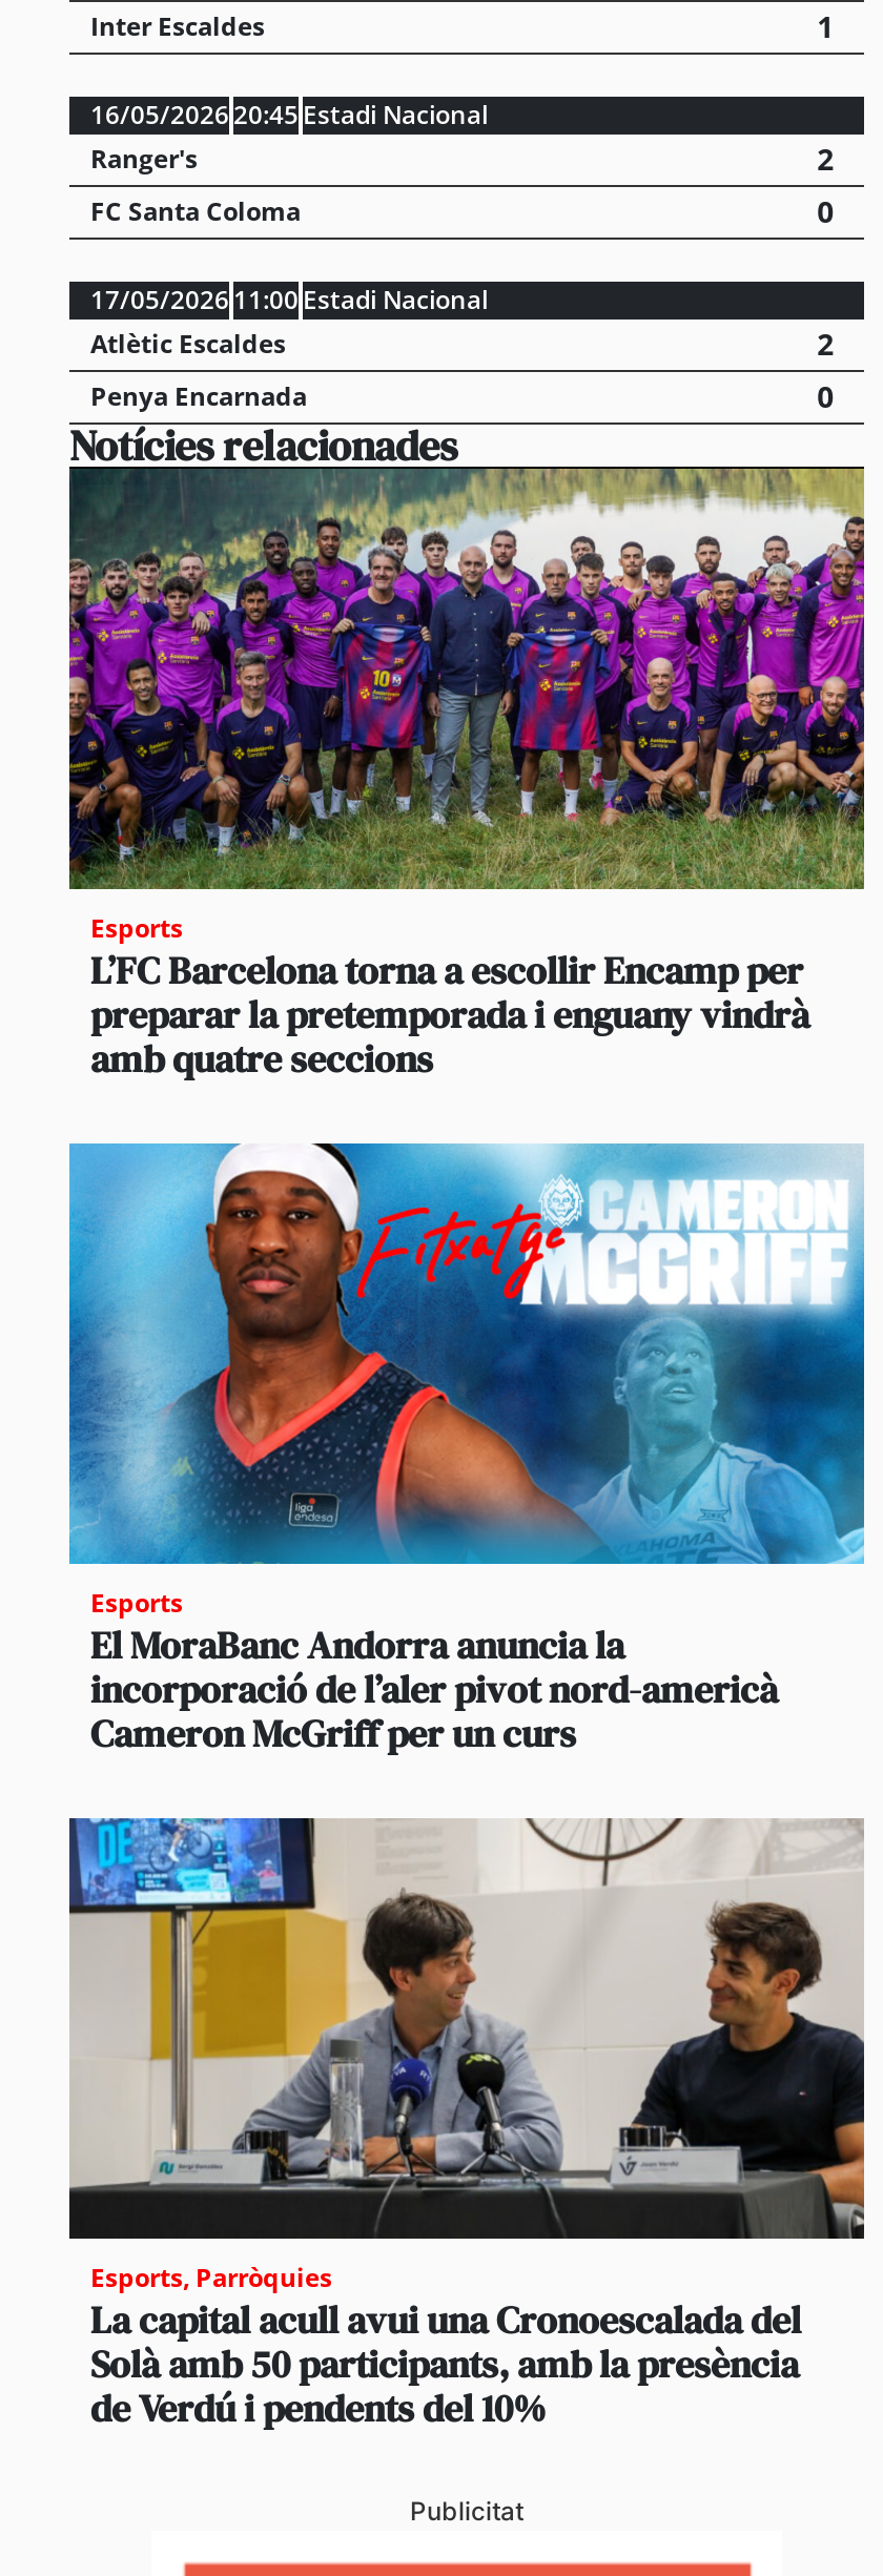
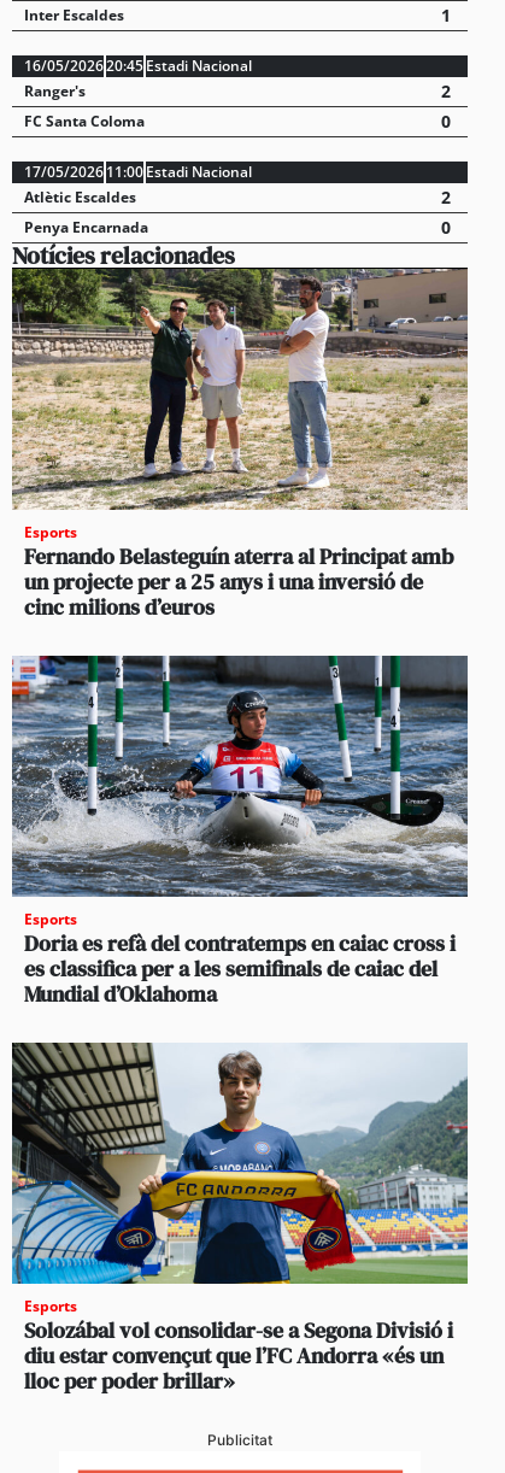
- [image]
- L’FC Barcelona torna a escollir Encamp per
- preparar la pretemporada i enguany vindrà
- amb quatre seccions
+ [image]
+ Fernando Belasteguín aterra al Principat amb
+ un projecte per a 25 anys i una inversió de
+ cinc milions d’euros

- [image]
- El MoraBanc Andorra anuncia la
- incorporació de l’aler pivot nord-americà
- Cameron McGriff per un curs
+ [image]
+ Doria es refà del contratemps en caiac cross i
+ es classifica per a les semifinals de caiac del
+ Mundial d’Oklahoma

- [image]
- Esports, Parròquies
- La capital acull avui una Cronoescalada del
- Solà amb 50 participants, amb la presència
- de Verdú i pendents del 10%
+ [image]
+ Esports
+ Solozábal vol consolidar-se a Segona Divisió i
+ diu estar convençut que l’FC Andorra «és un
+ lloc per poder brillar»
